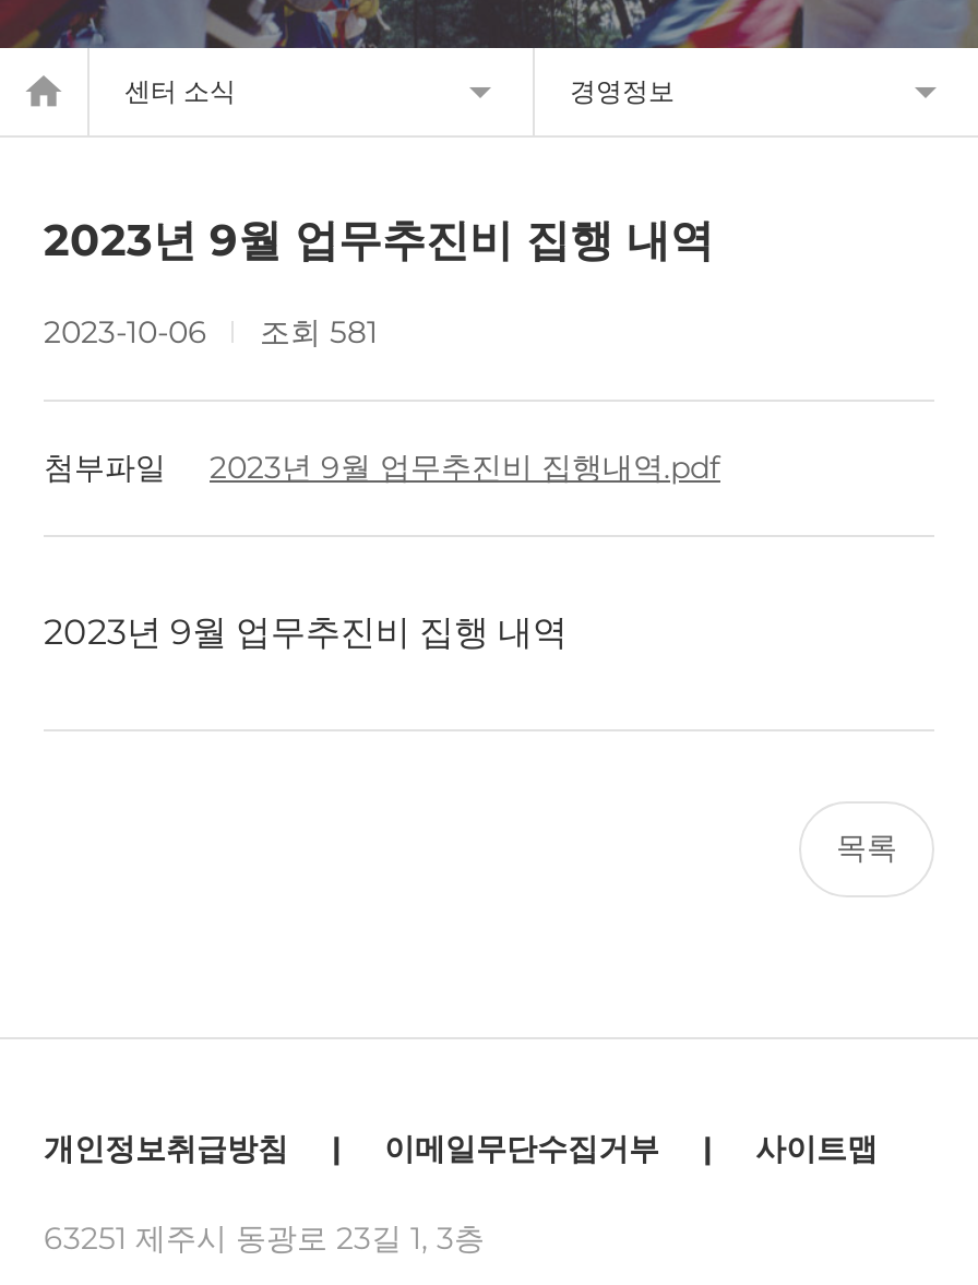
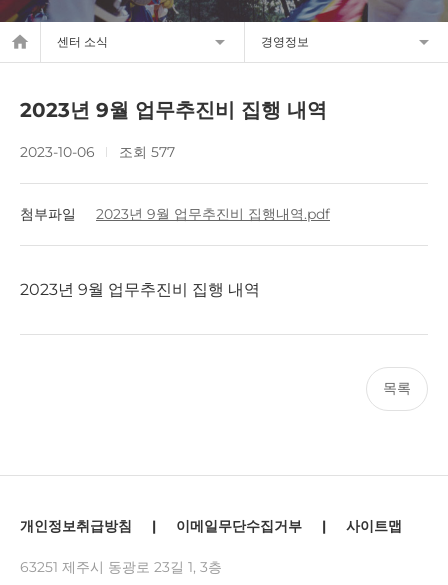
- 2023-10-06 조회 581
+ 2023-10-06 조회 577
